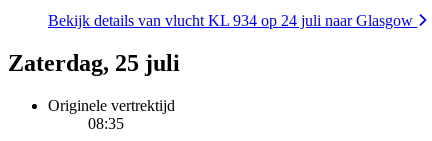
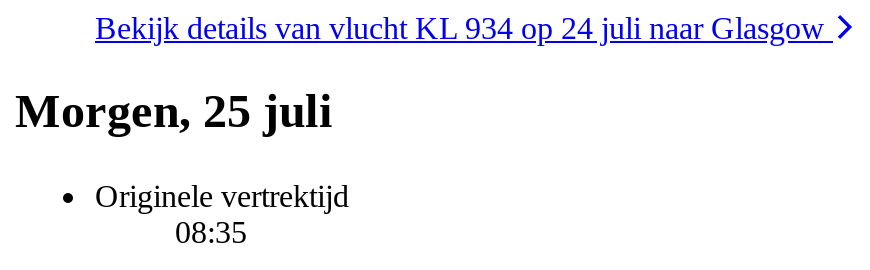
- Zaterdag, 25 juli
+ Morgen, 25 juli
